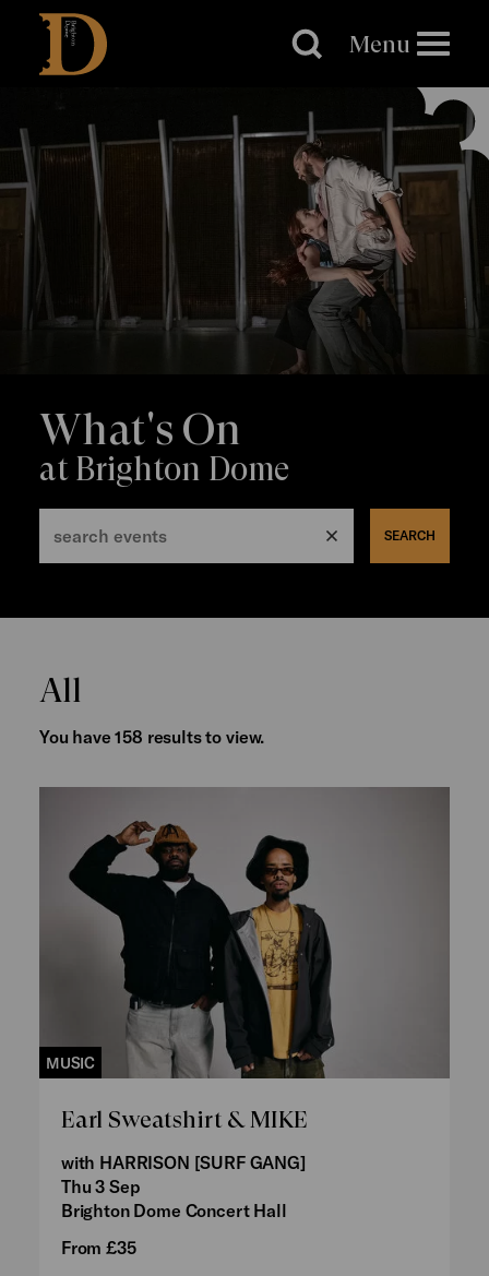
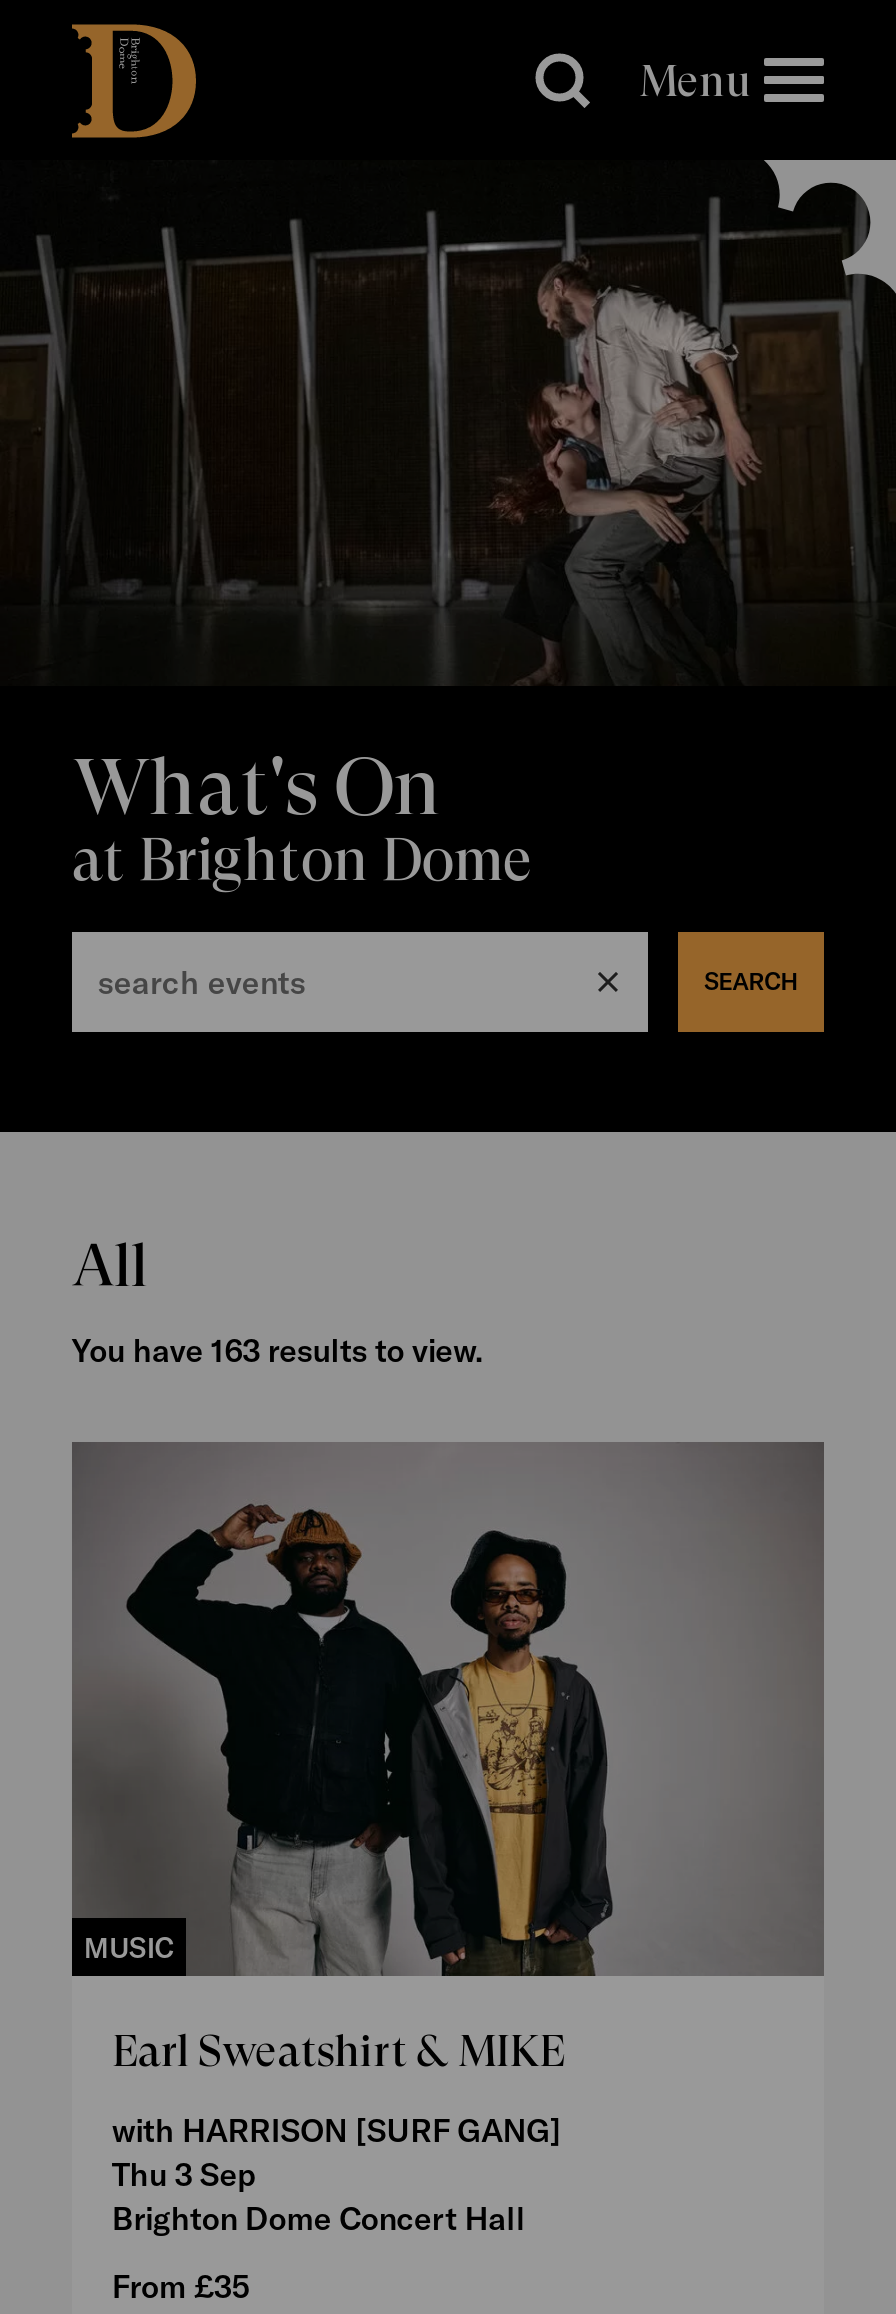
- You have 158 results to view.
+ You have 163 results to view.
